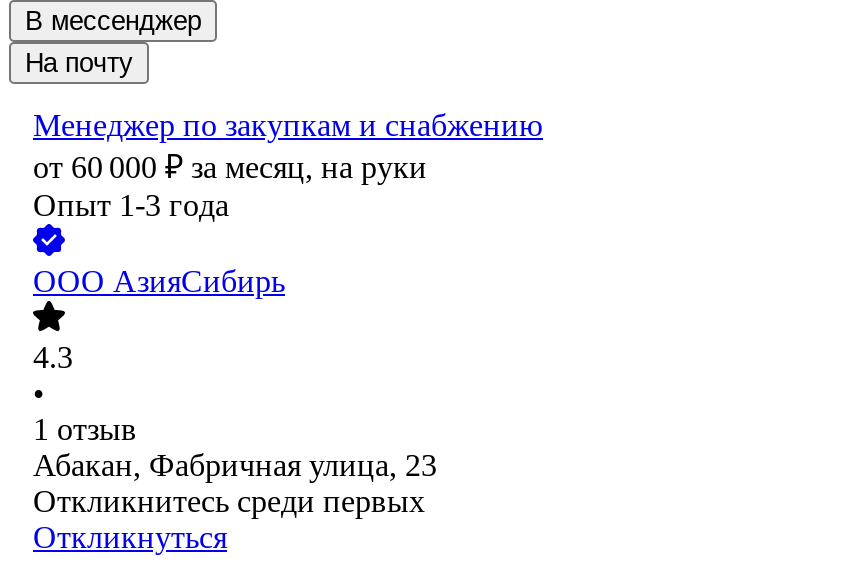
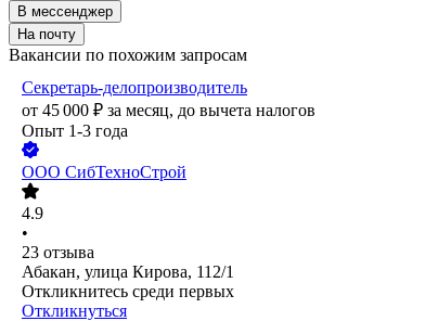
- Менеджер по закупкам и снабжению
- от 60 000 ₽ за месяц, на руки
+ Вакансии по похожим запросам
+ Секретарь-делопроизводитель
+ от 45 000 ₽ за месяц, до вычета налогов

- ООО АзияСибирь
+ ООО СибТехноСтрой

- 4.3
+ 4.9

- 1 отзыв
- Абакан, Фабричная улица, 23
+ 23 отзыва
+ Абакан, улица Кирова, 112/1
